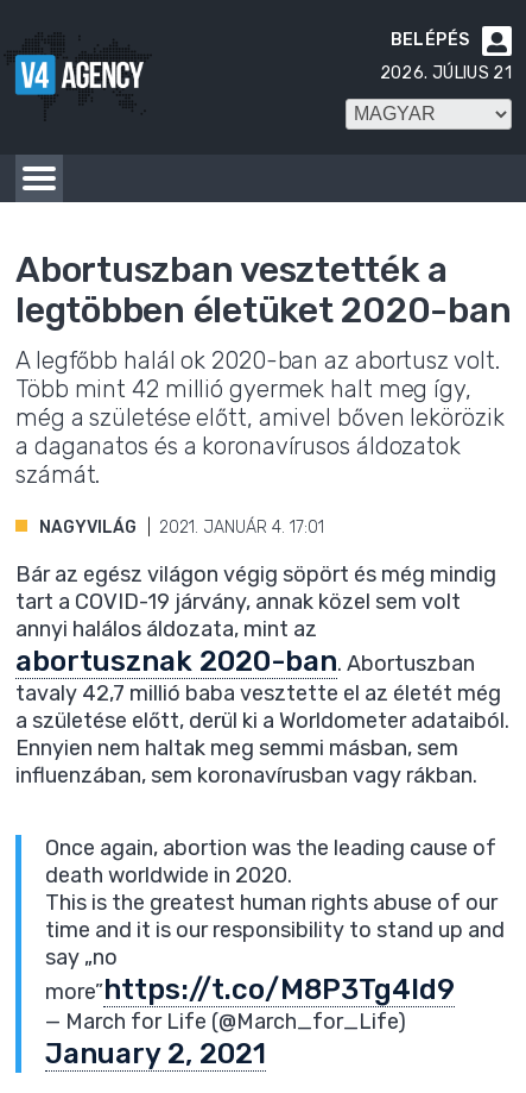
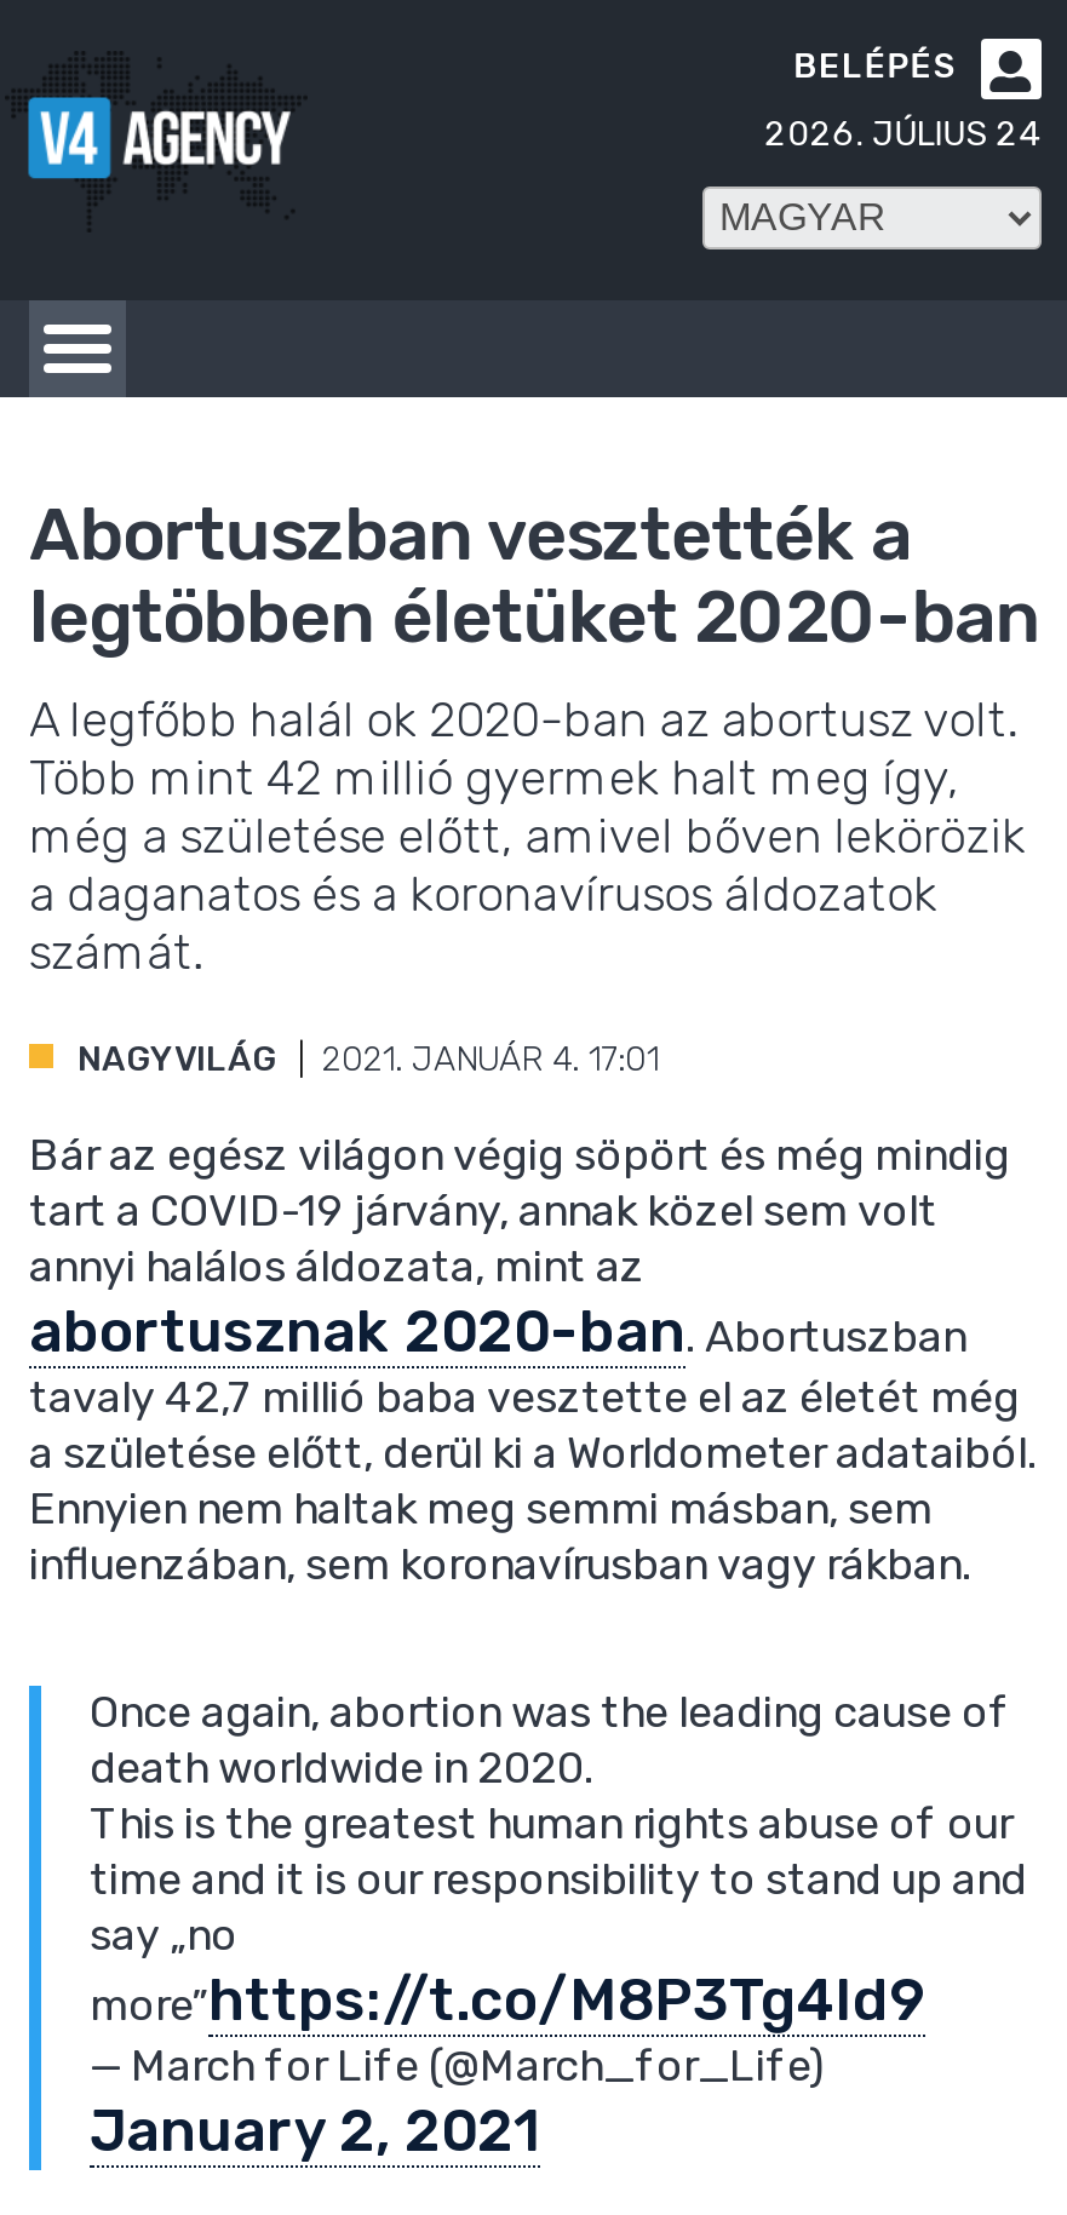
- 2026. JÚLIUS 21
+ 2026. JÚLIUS 24
